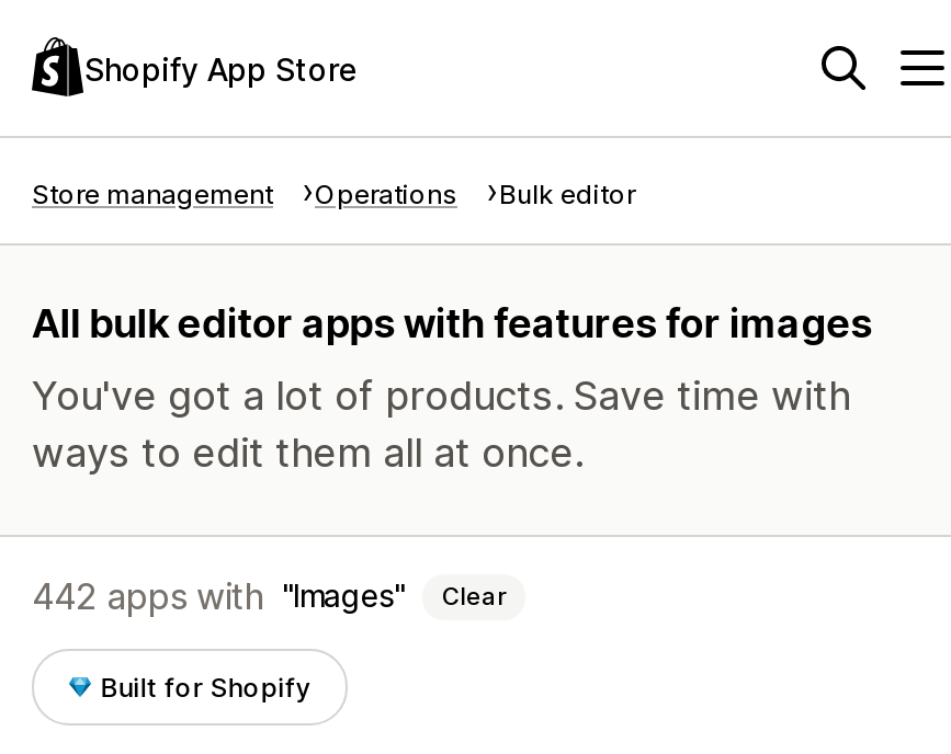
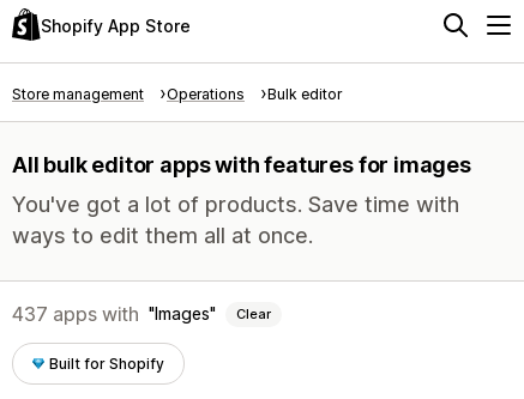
- 442 apps with Images Clear
+ 437 apps with Images Clear
